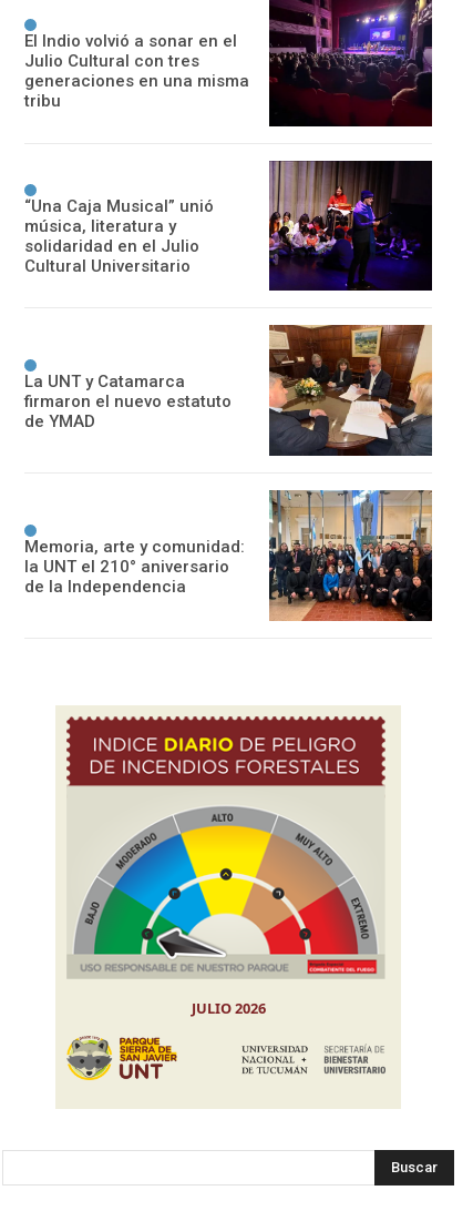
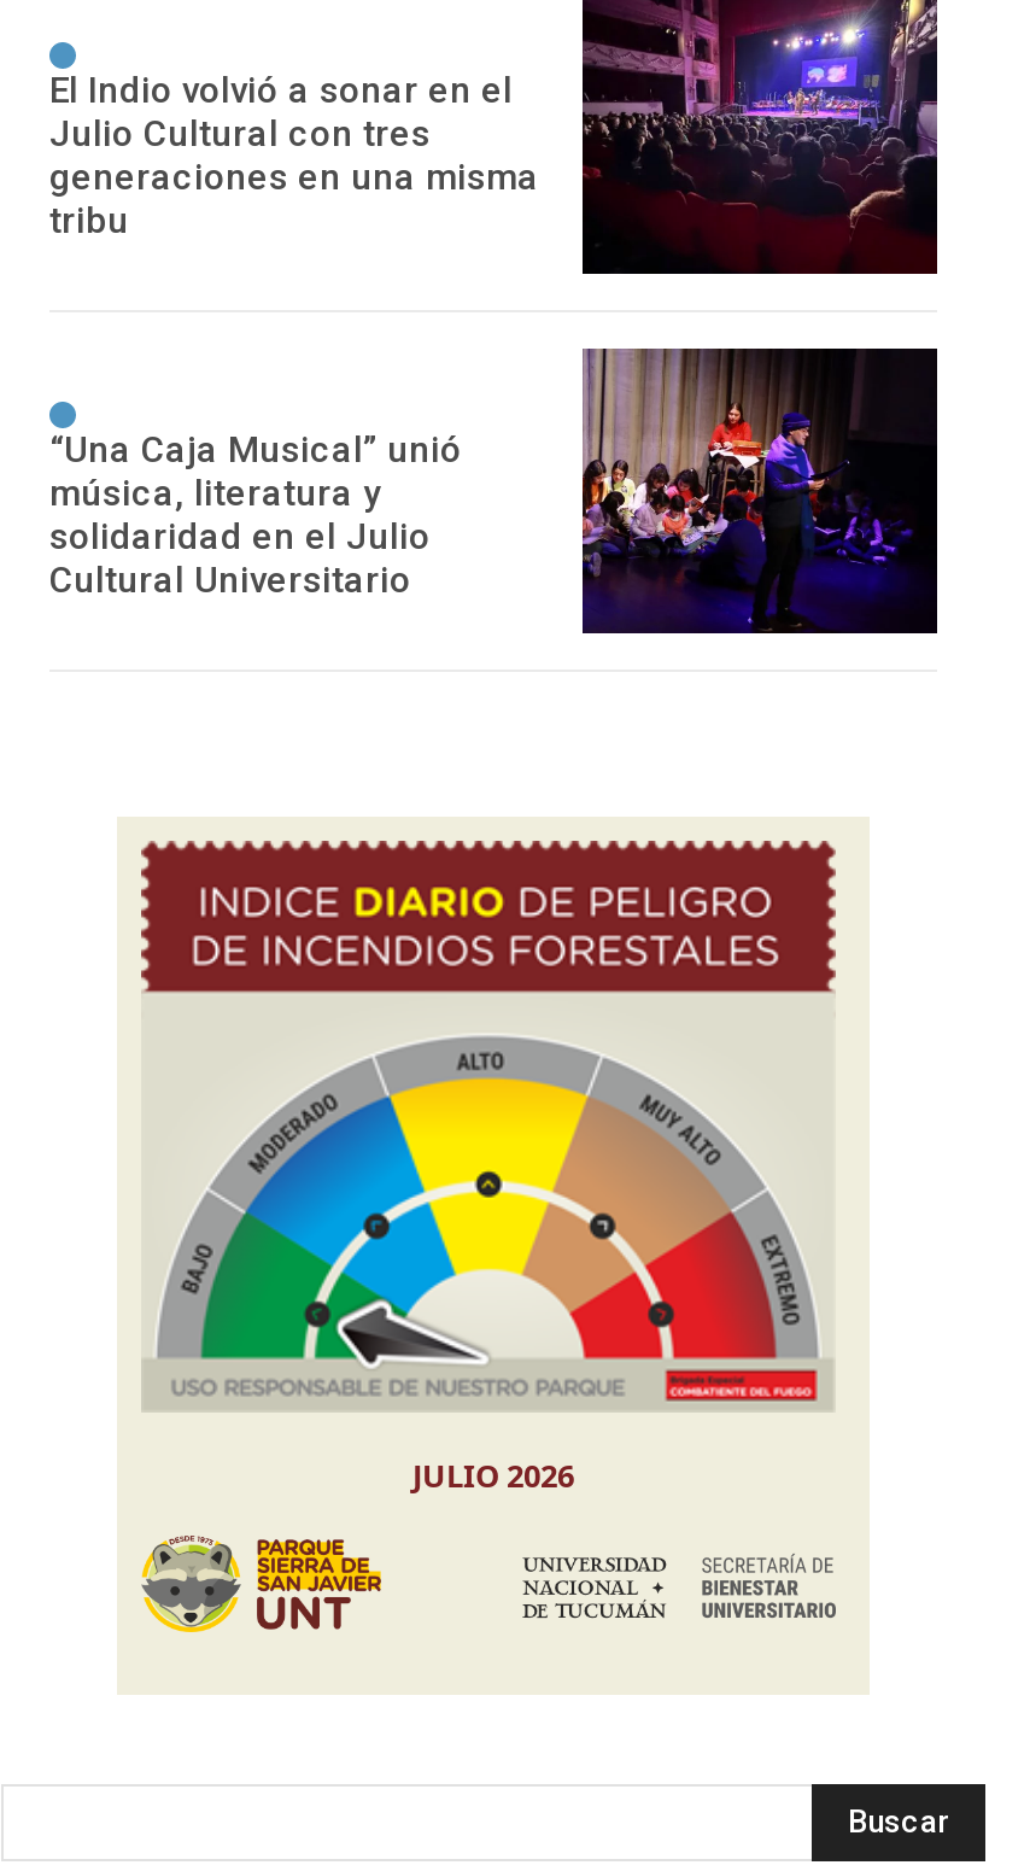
- [image]
- La UNT y Catamarca
- firmaron el nuevo estatuto
- de YMAD

- [image]
- Memoria, arte y comunidad:
- la UNT el 210° aniversario
- de la Independencia
